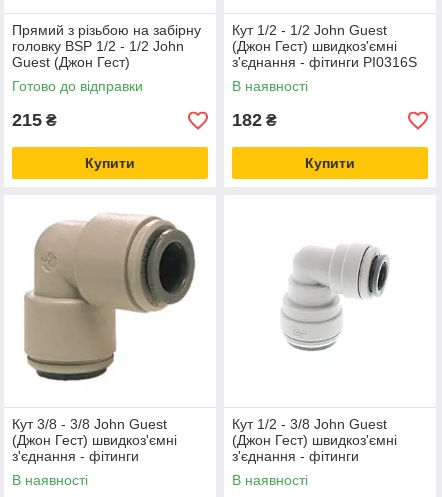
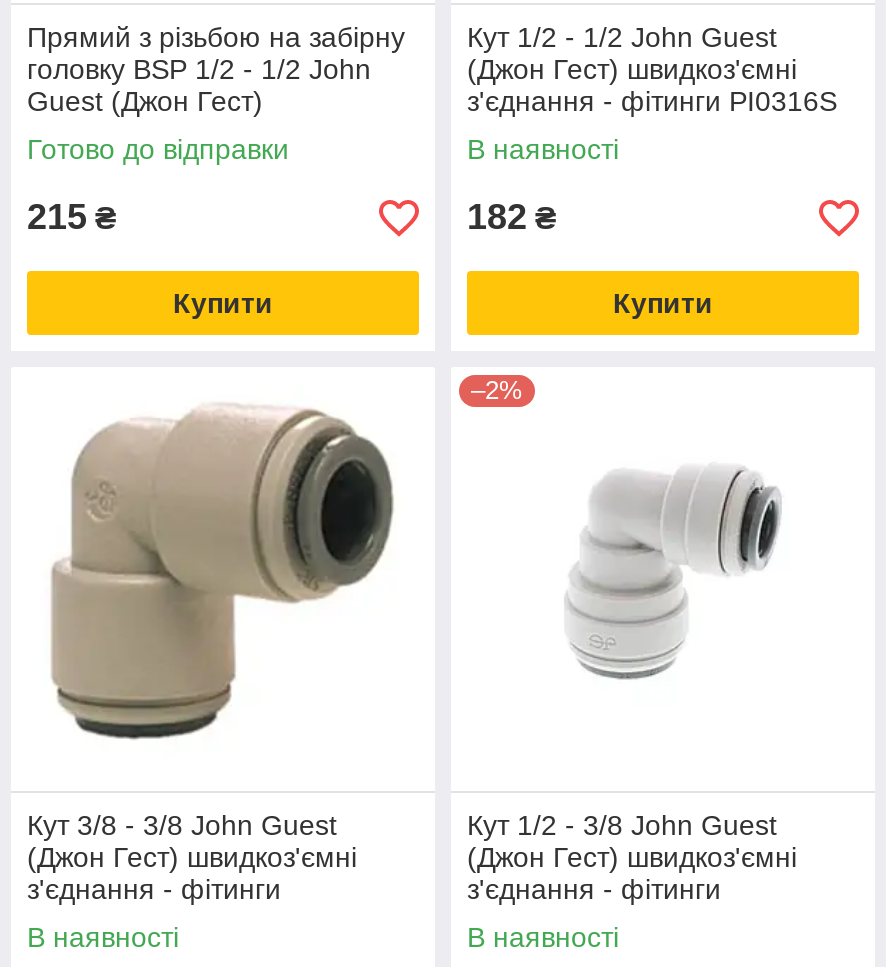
+ –2%
